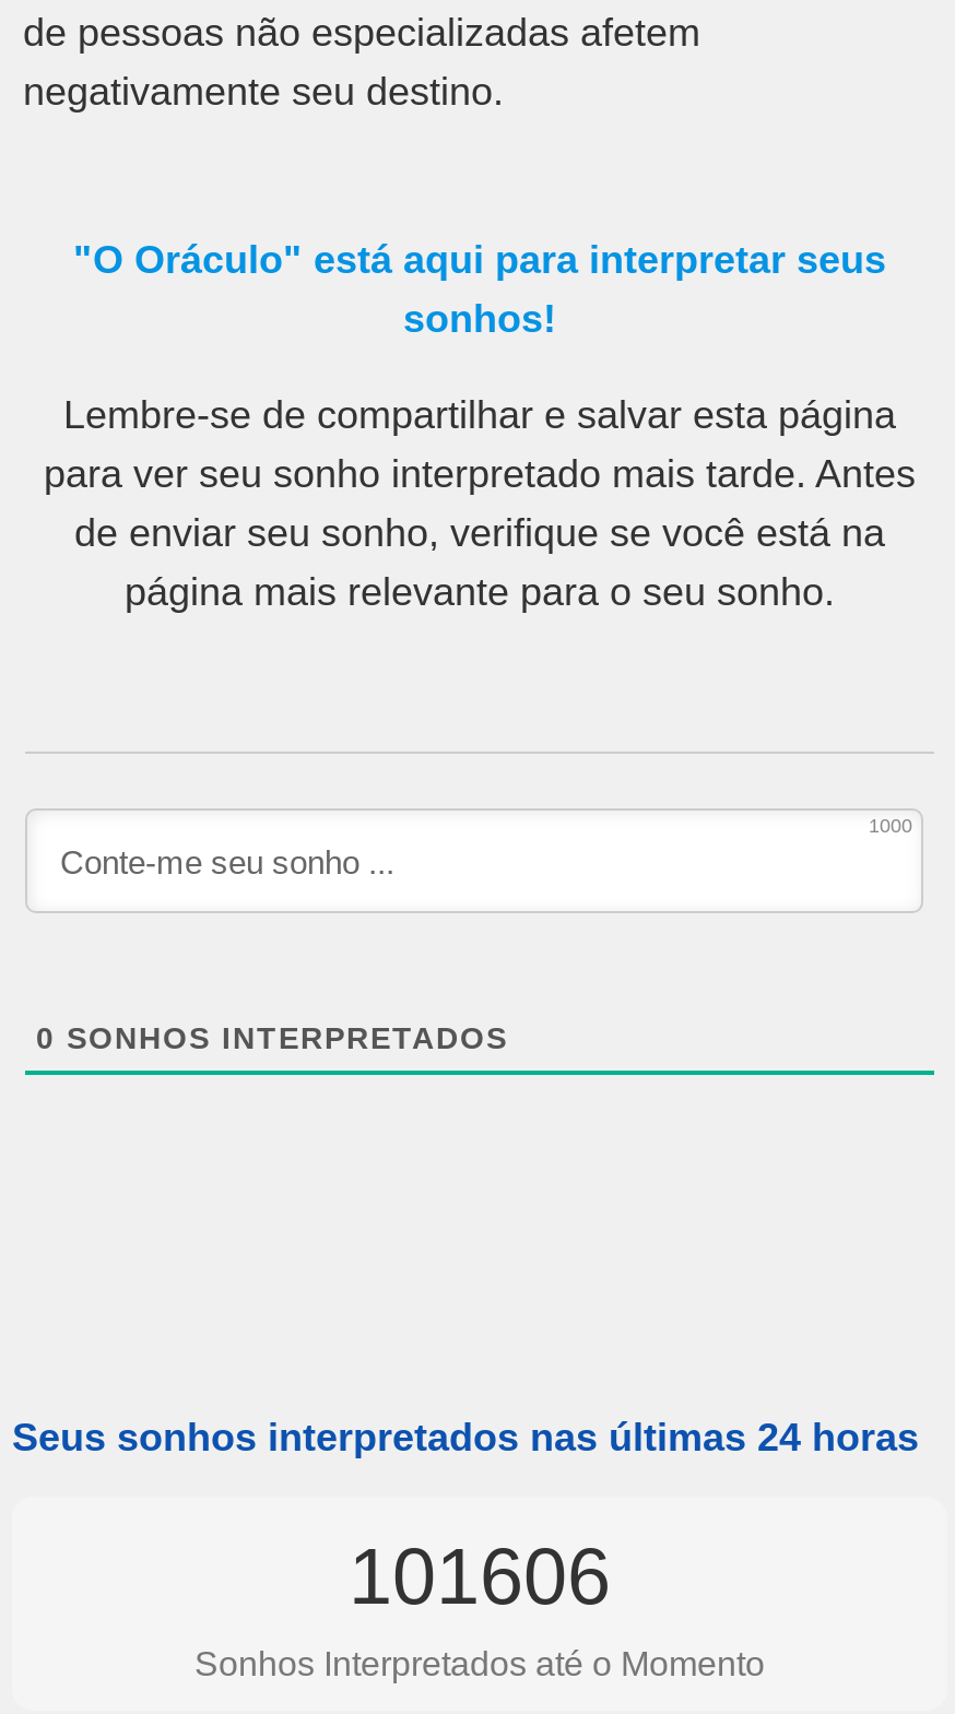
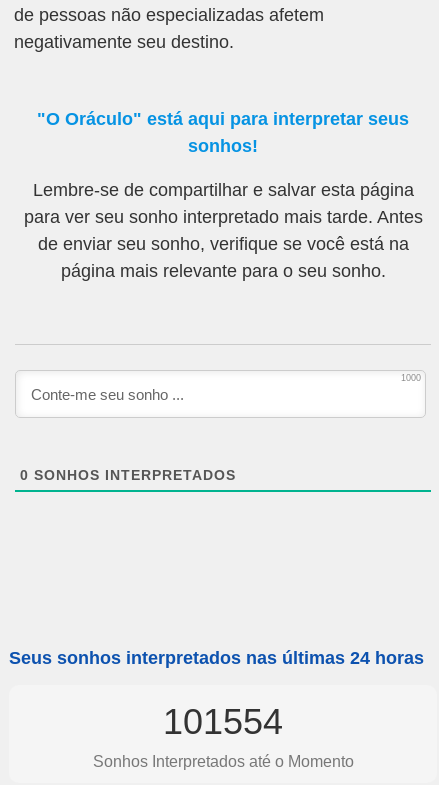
- 101606
+ 101554
